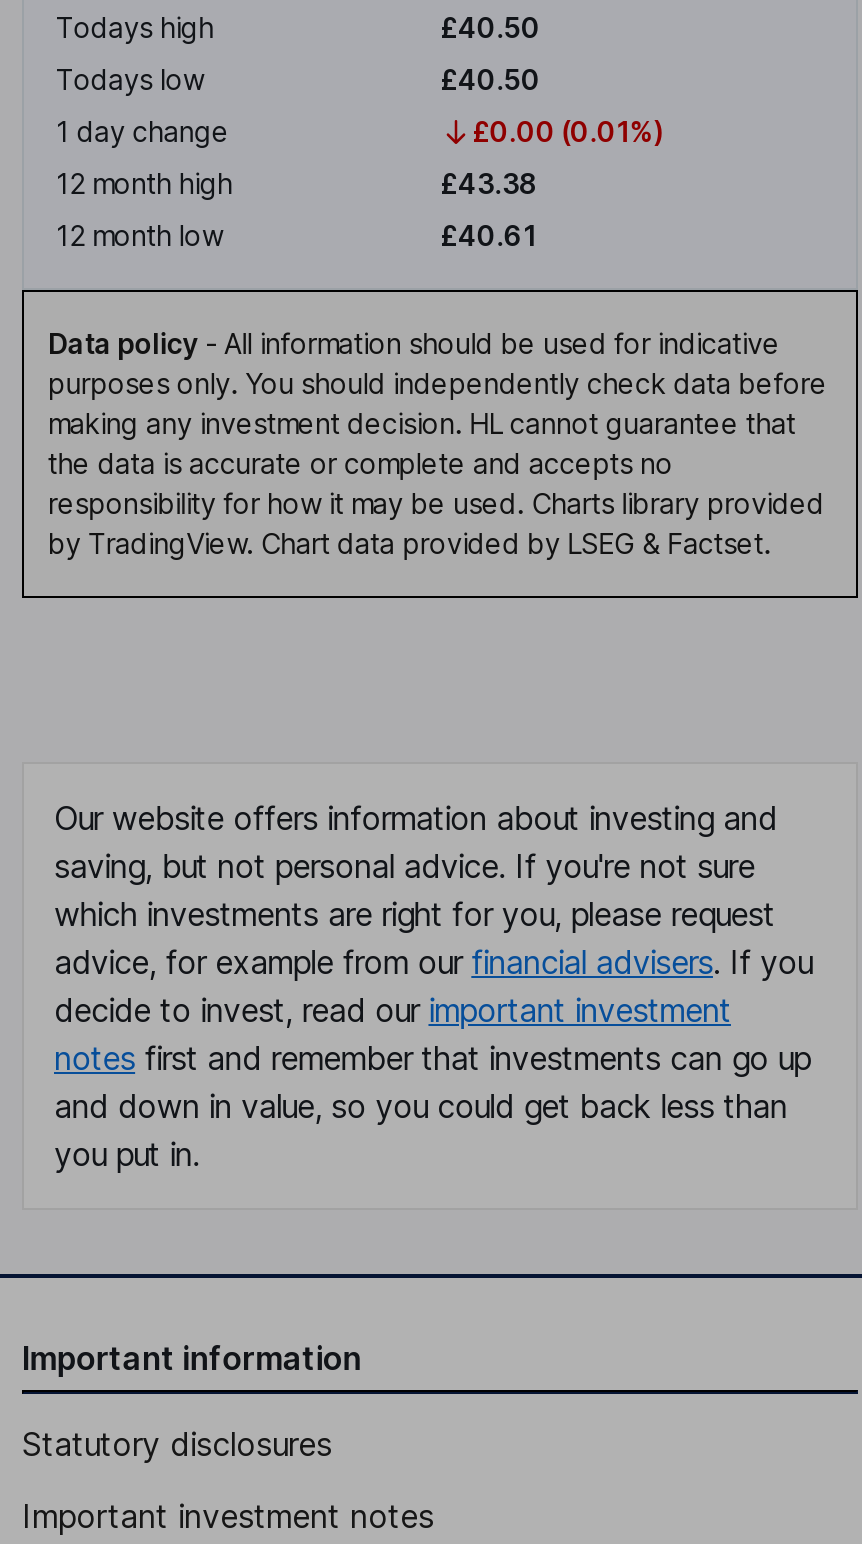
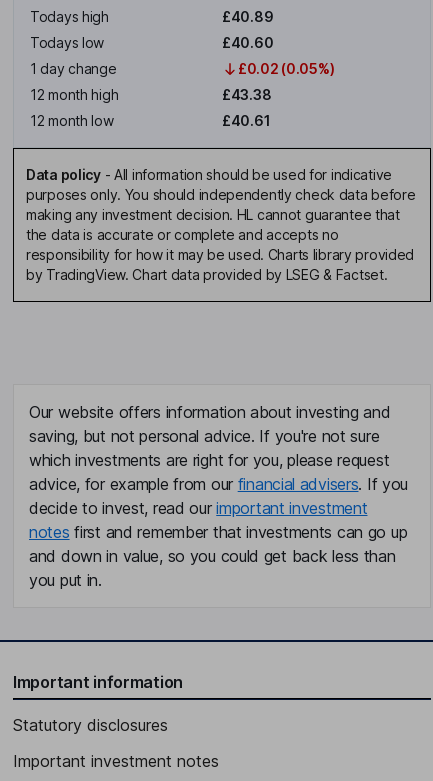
- £40.50
+ £40.89

- £40.50
+ £40.60

- £0.00 (0.01%)
+ £0.02 (0.05%)
